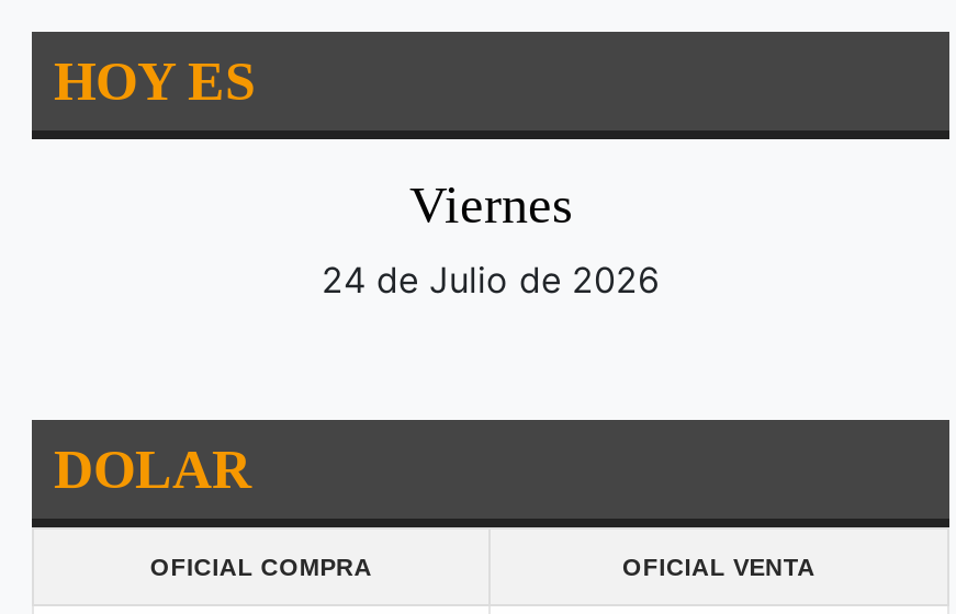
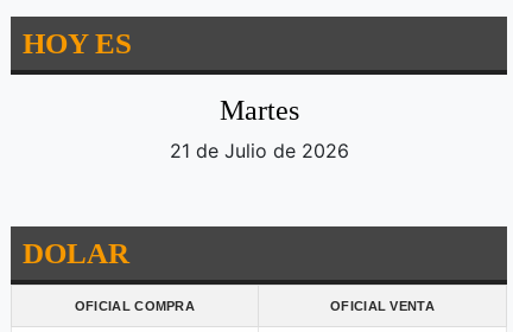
- Viernes
- 24 de Julio de 2026
+ Martes
+ 21 de Julio de 2026
